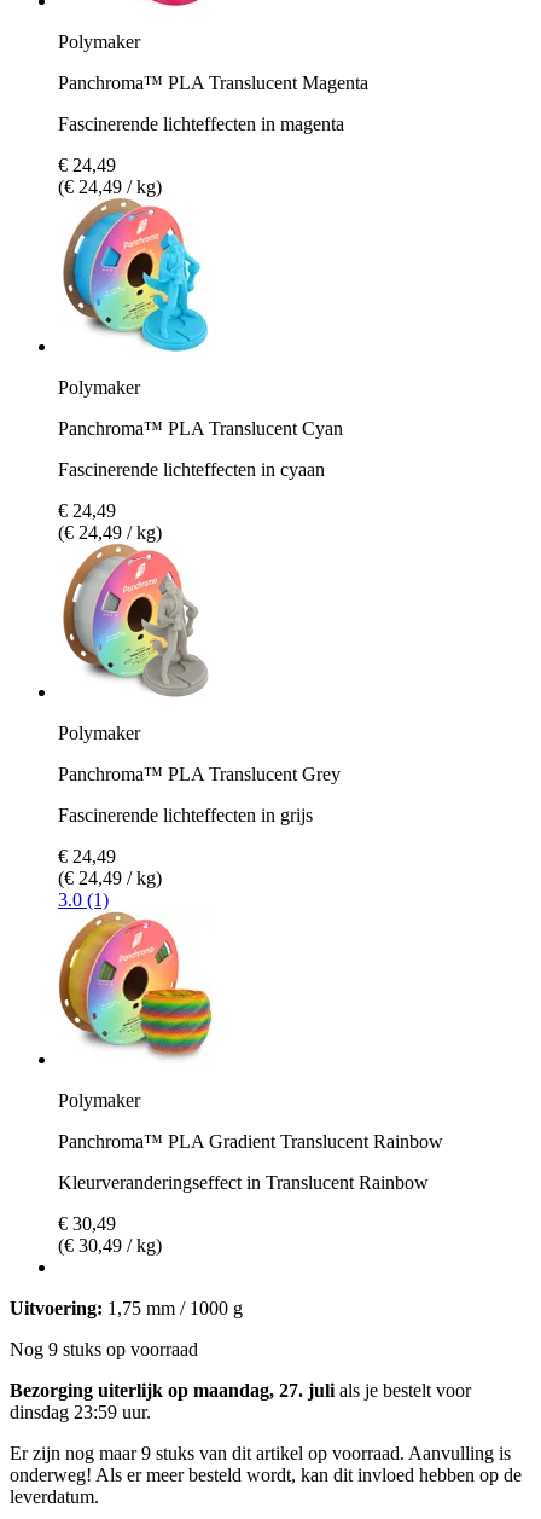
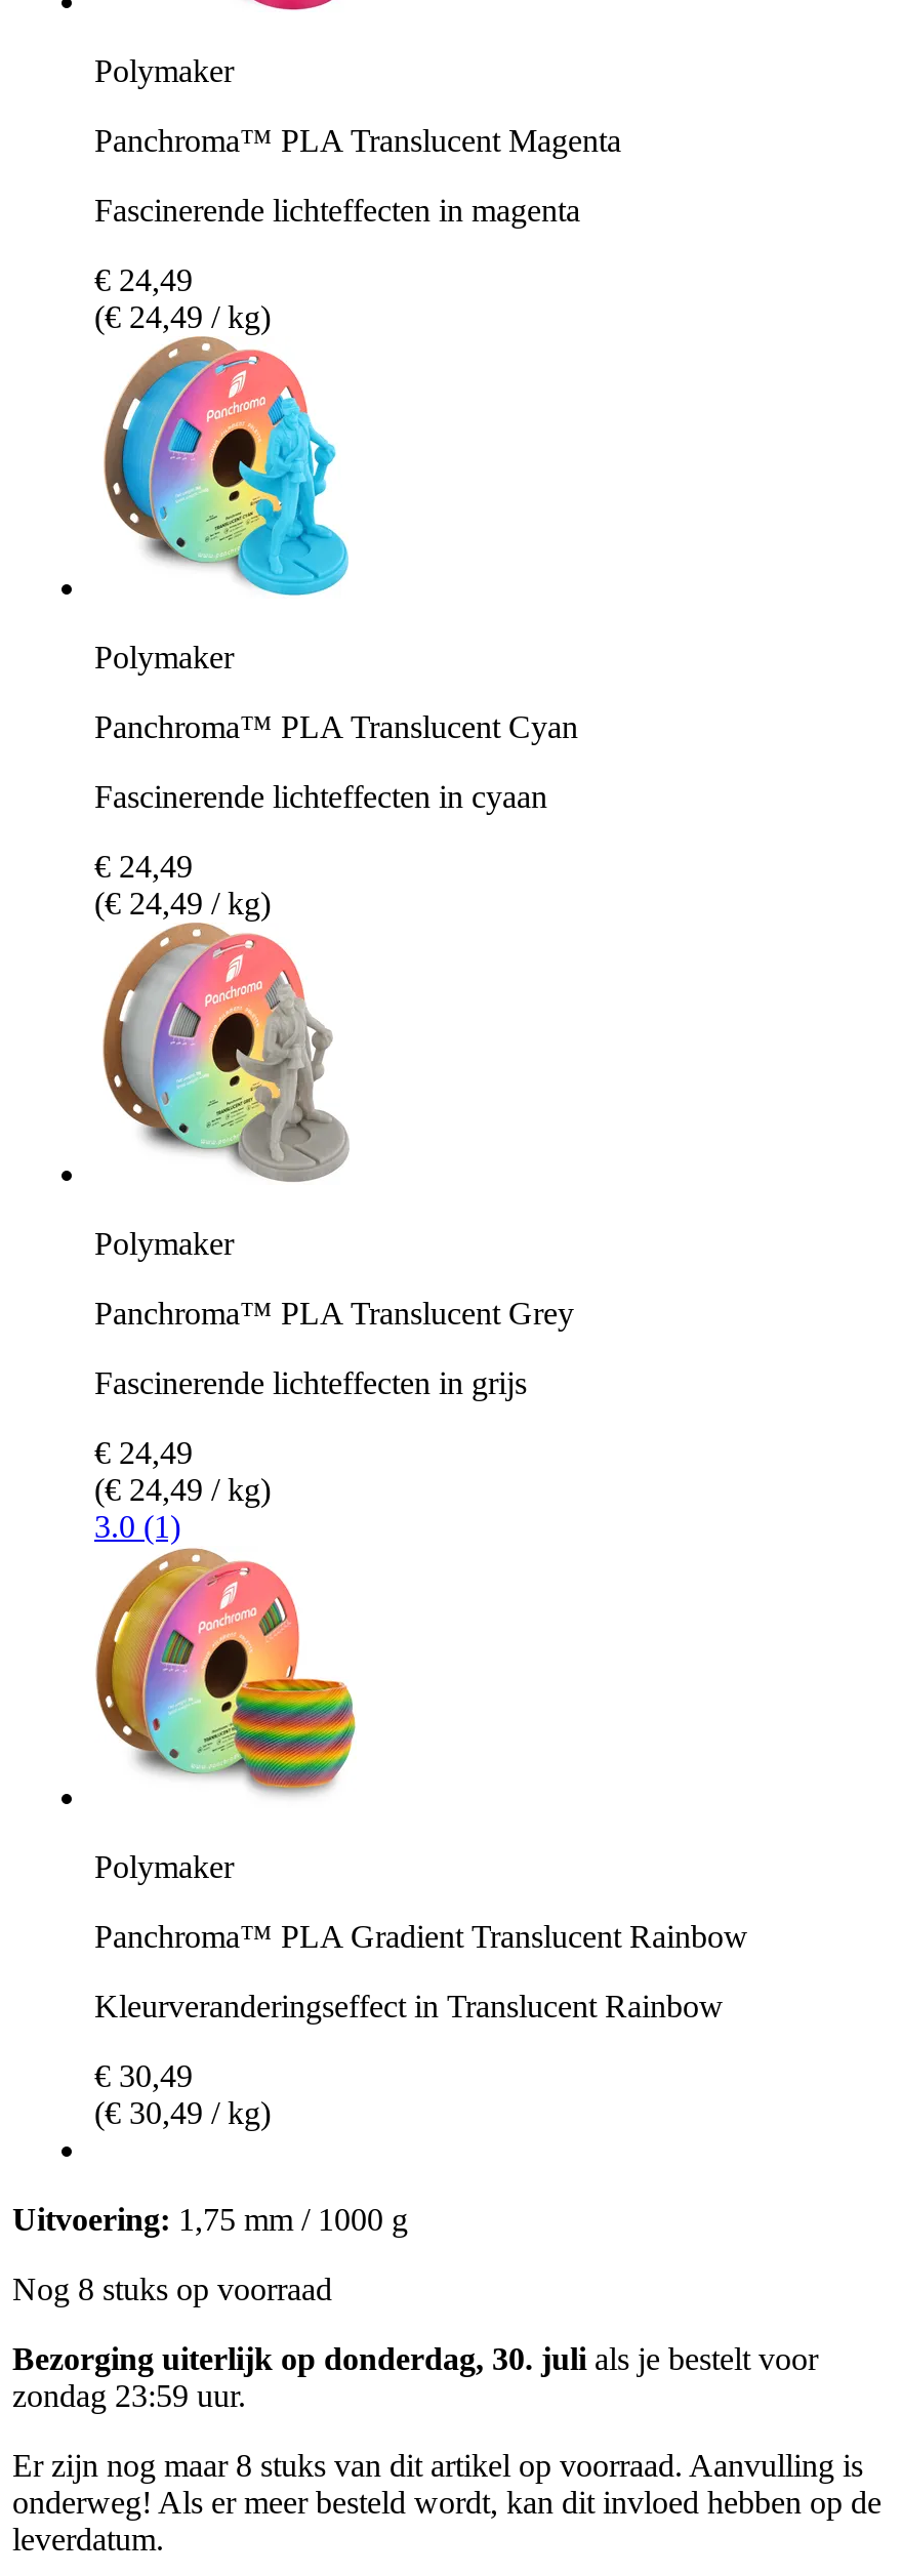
- Nog 9 stuks op voorraad
+ Nog 8 stuks op voorraad

- Bezorging uiterlijk op maandag, 27. juli als je bestelt voor
+ Bezorging uiterlijk op donderdag, 30. juli als je bestelt voor

- dinsdag 23:59 uur.
+ zondag 23:59 uur.

- Er zijn nog maar 9 stuks van dit artikel op voorraad. Aanvulling is
+ Er zijn nog maar 8 stuks van dit artikel op voorraad. Aanvulling is
